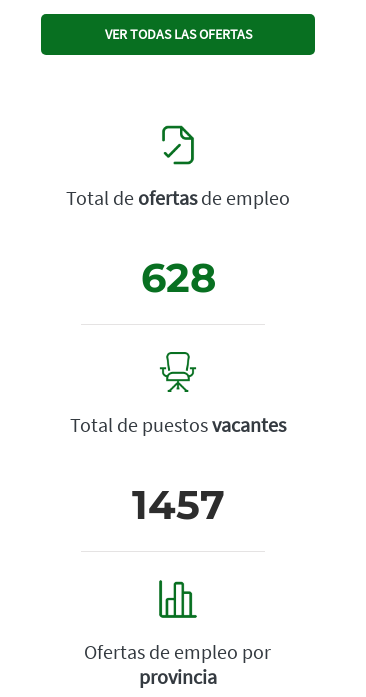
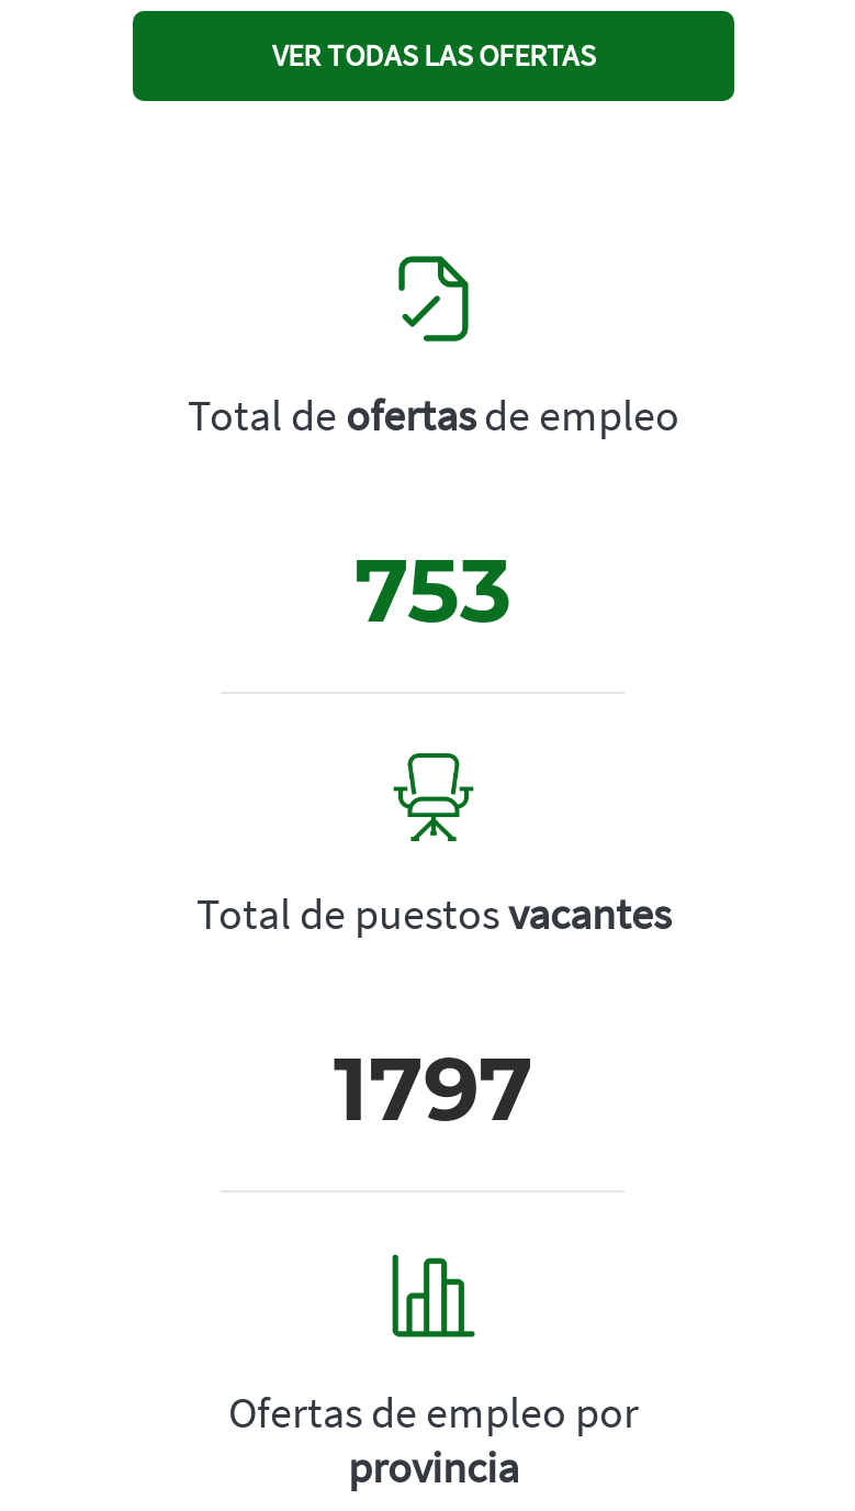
- 628
+ 753

- 1457
+ 1797
